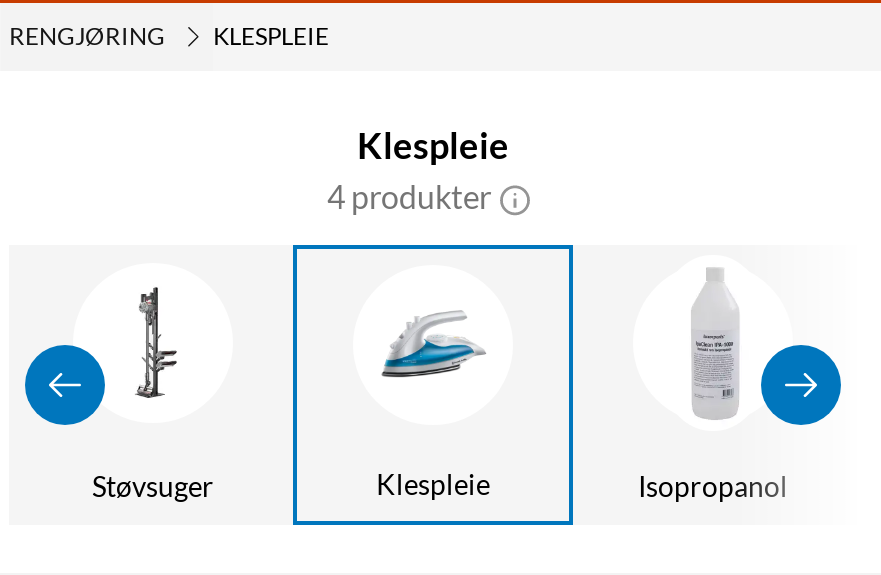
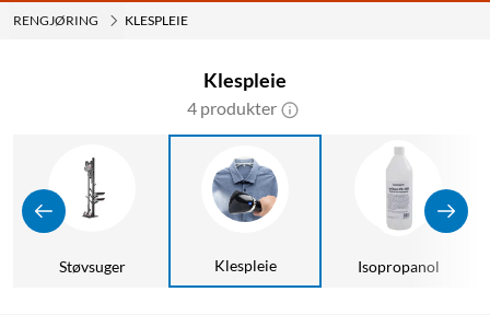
- [image]
+ [image]
